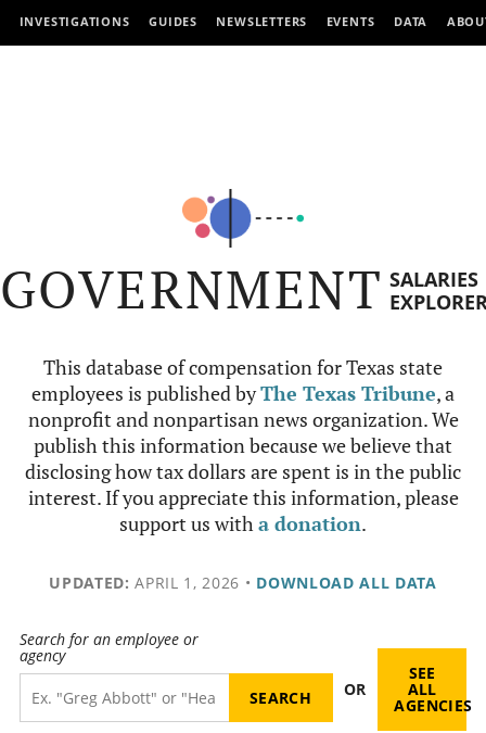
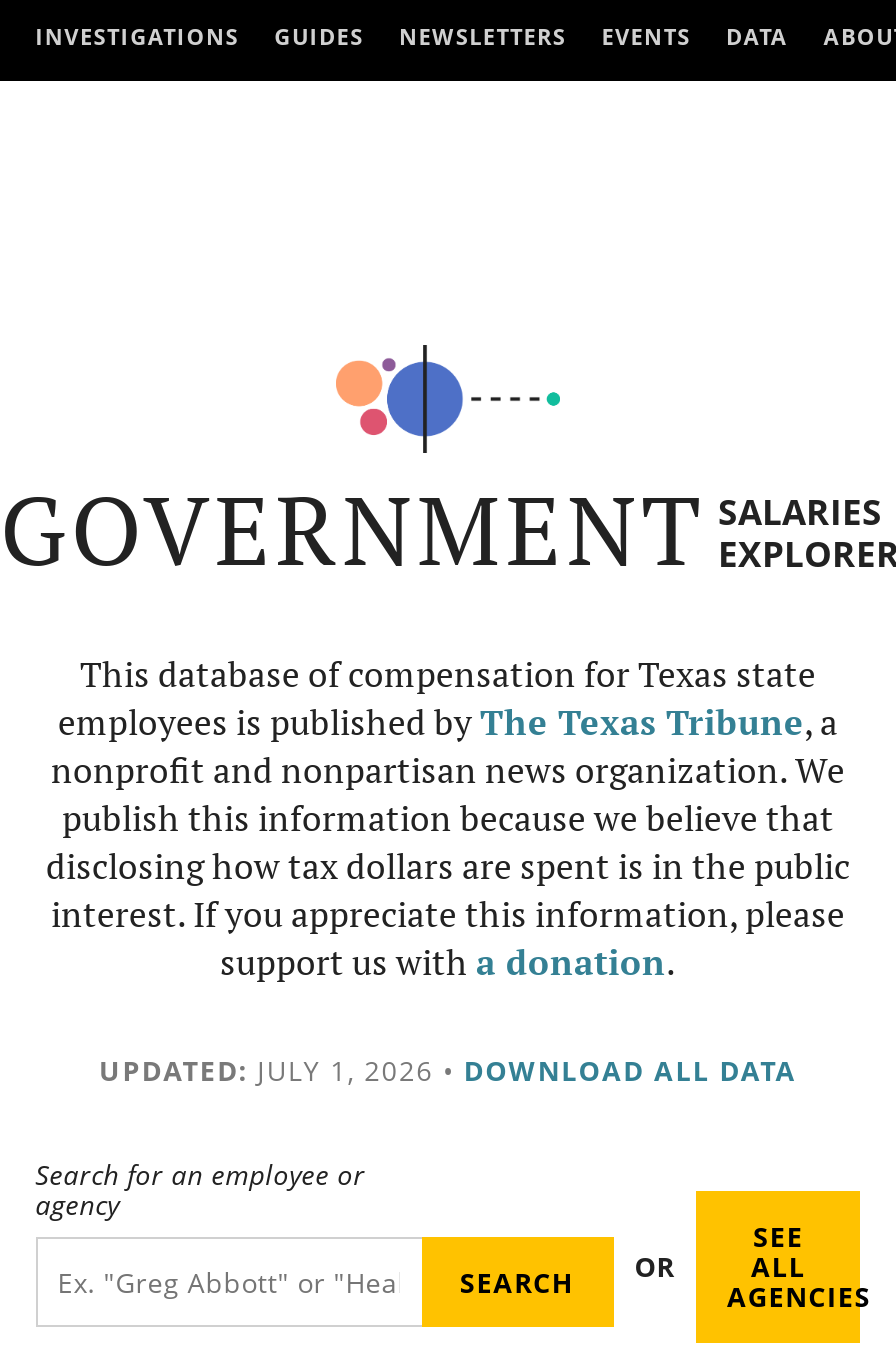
- UPDATED: APRIL 1, 2026 • DOWNLOAD ALL DATA
+ UPDATED: JULY 1, 2026 • DOWNLOAD ALL DATA
